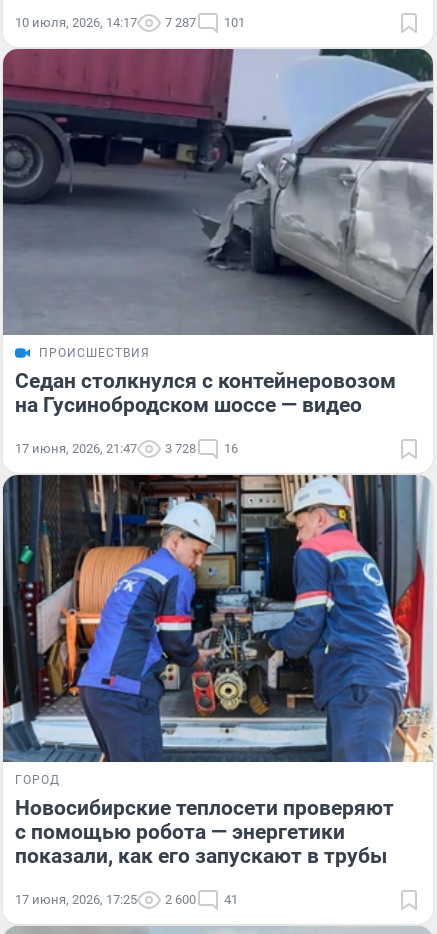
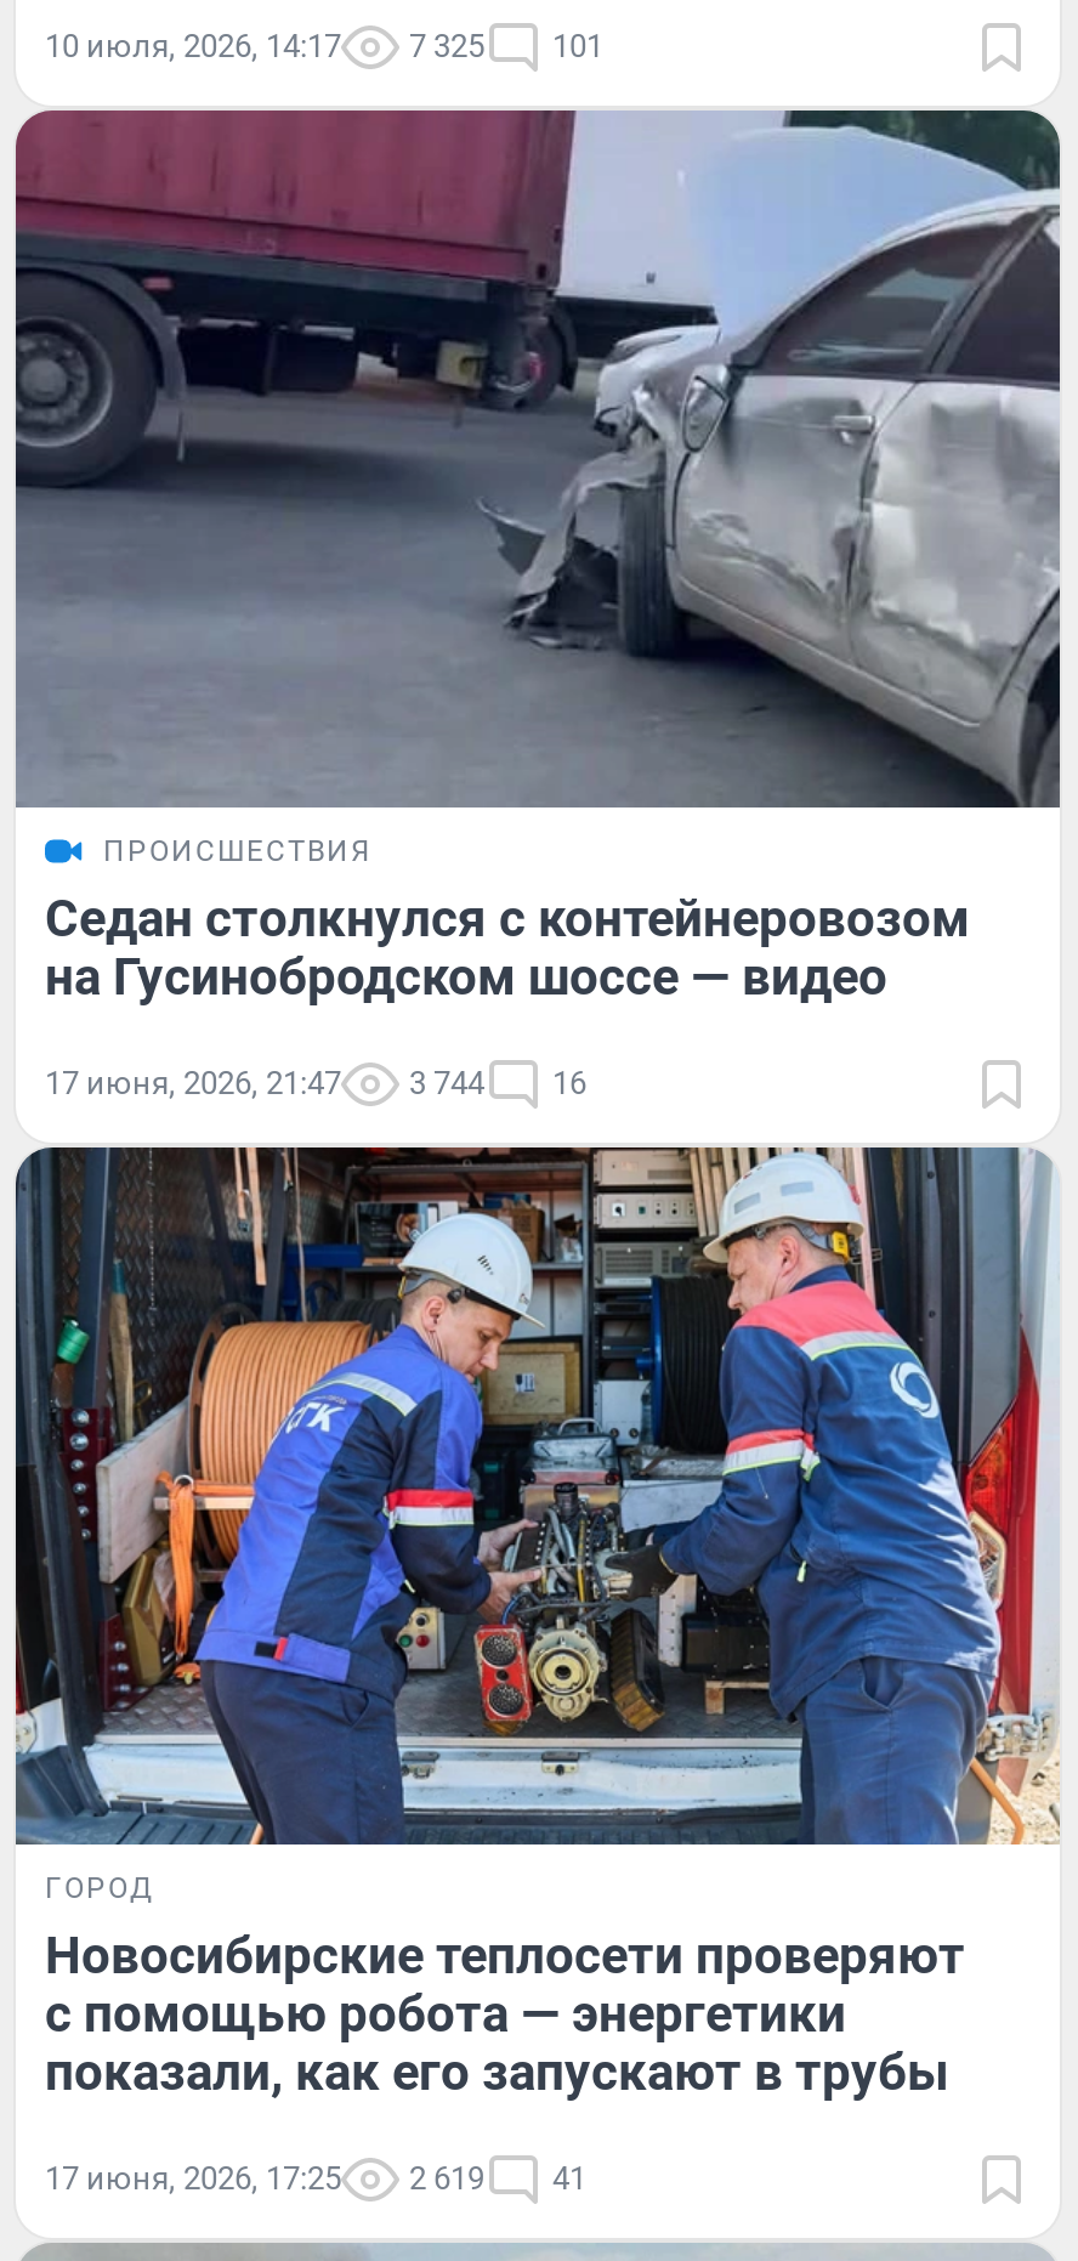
- 10 июля, 2026, 14:17 7 287 101
+ 10 июля, 2026, 14:17 7 325 101

- 17 июня, 2026, 21:47 3 728 16
+ 17 июня, 2026, 21:47 3 744 16

- 17 июня, 2026, 17:25 2 600 41
+ 17 июня, 2026, 17:25 2 619 41
